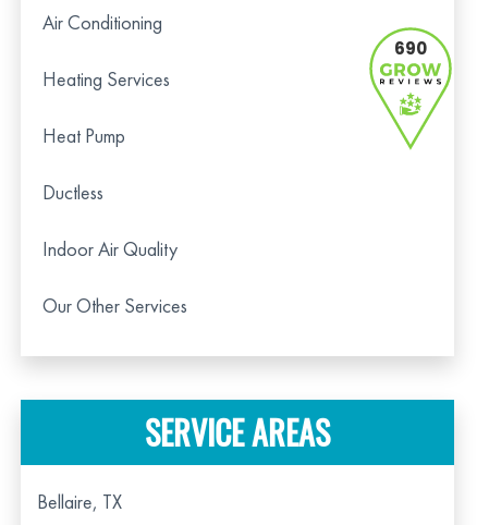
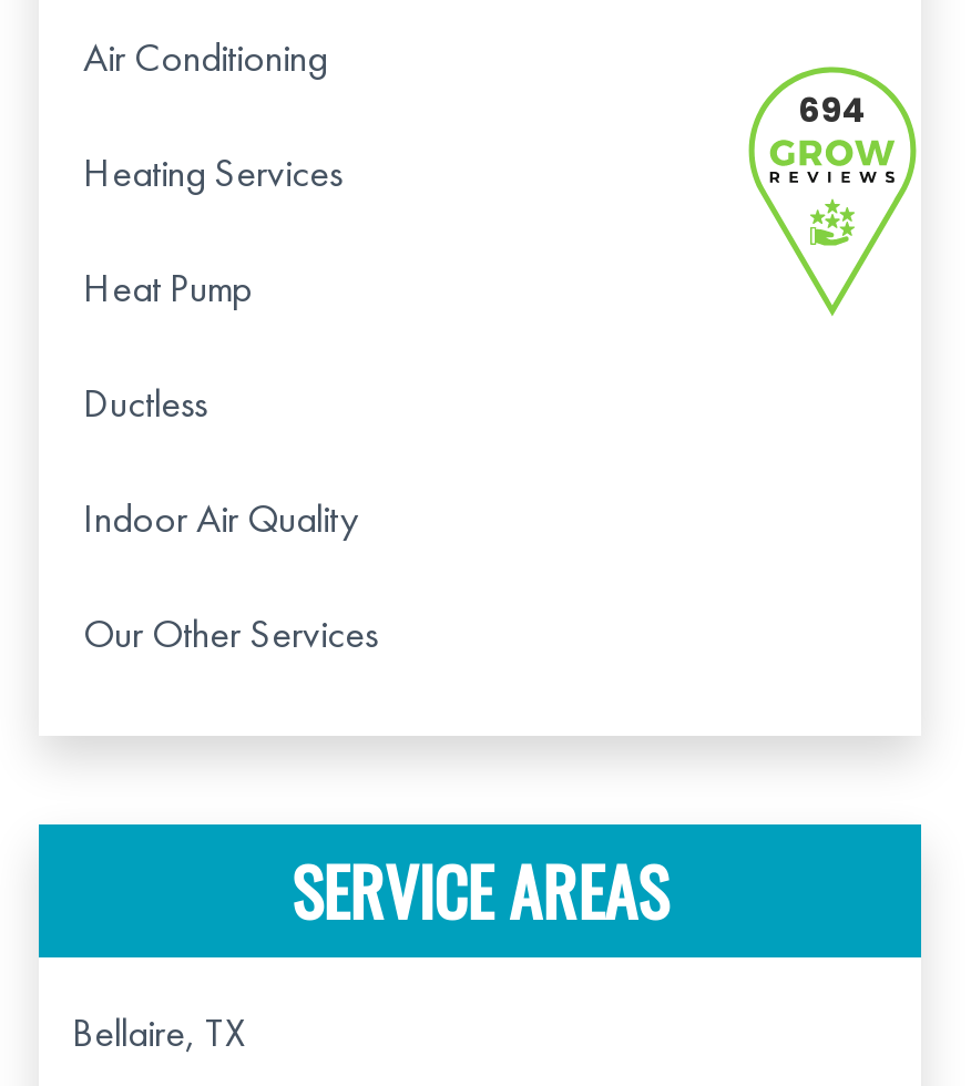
- 690
+ 694
